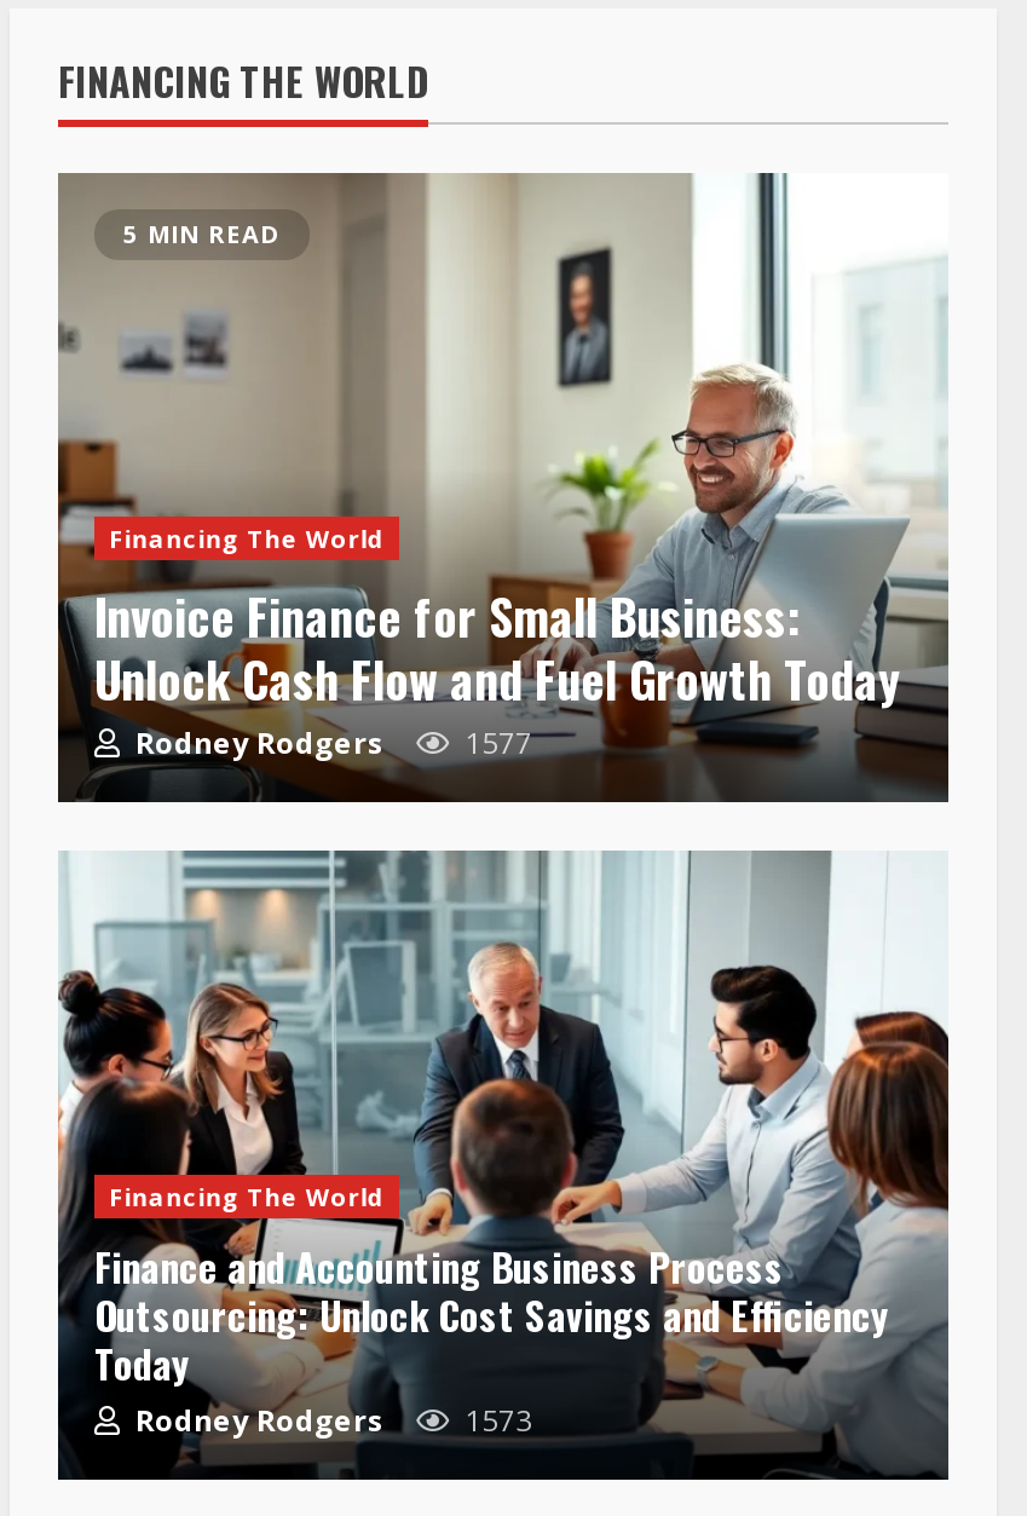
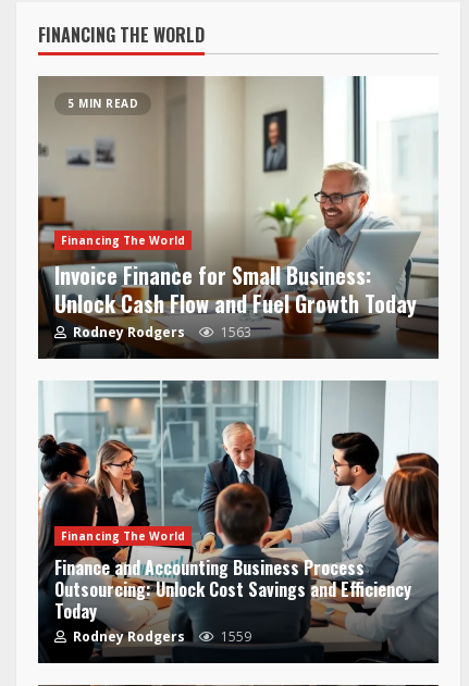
- Rodney Rodgers 1577
+ Rodney Rodgers 1563

- Rodney Rodgers 1573
+ Rodney Rodgers 1559
